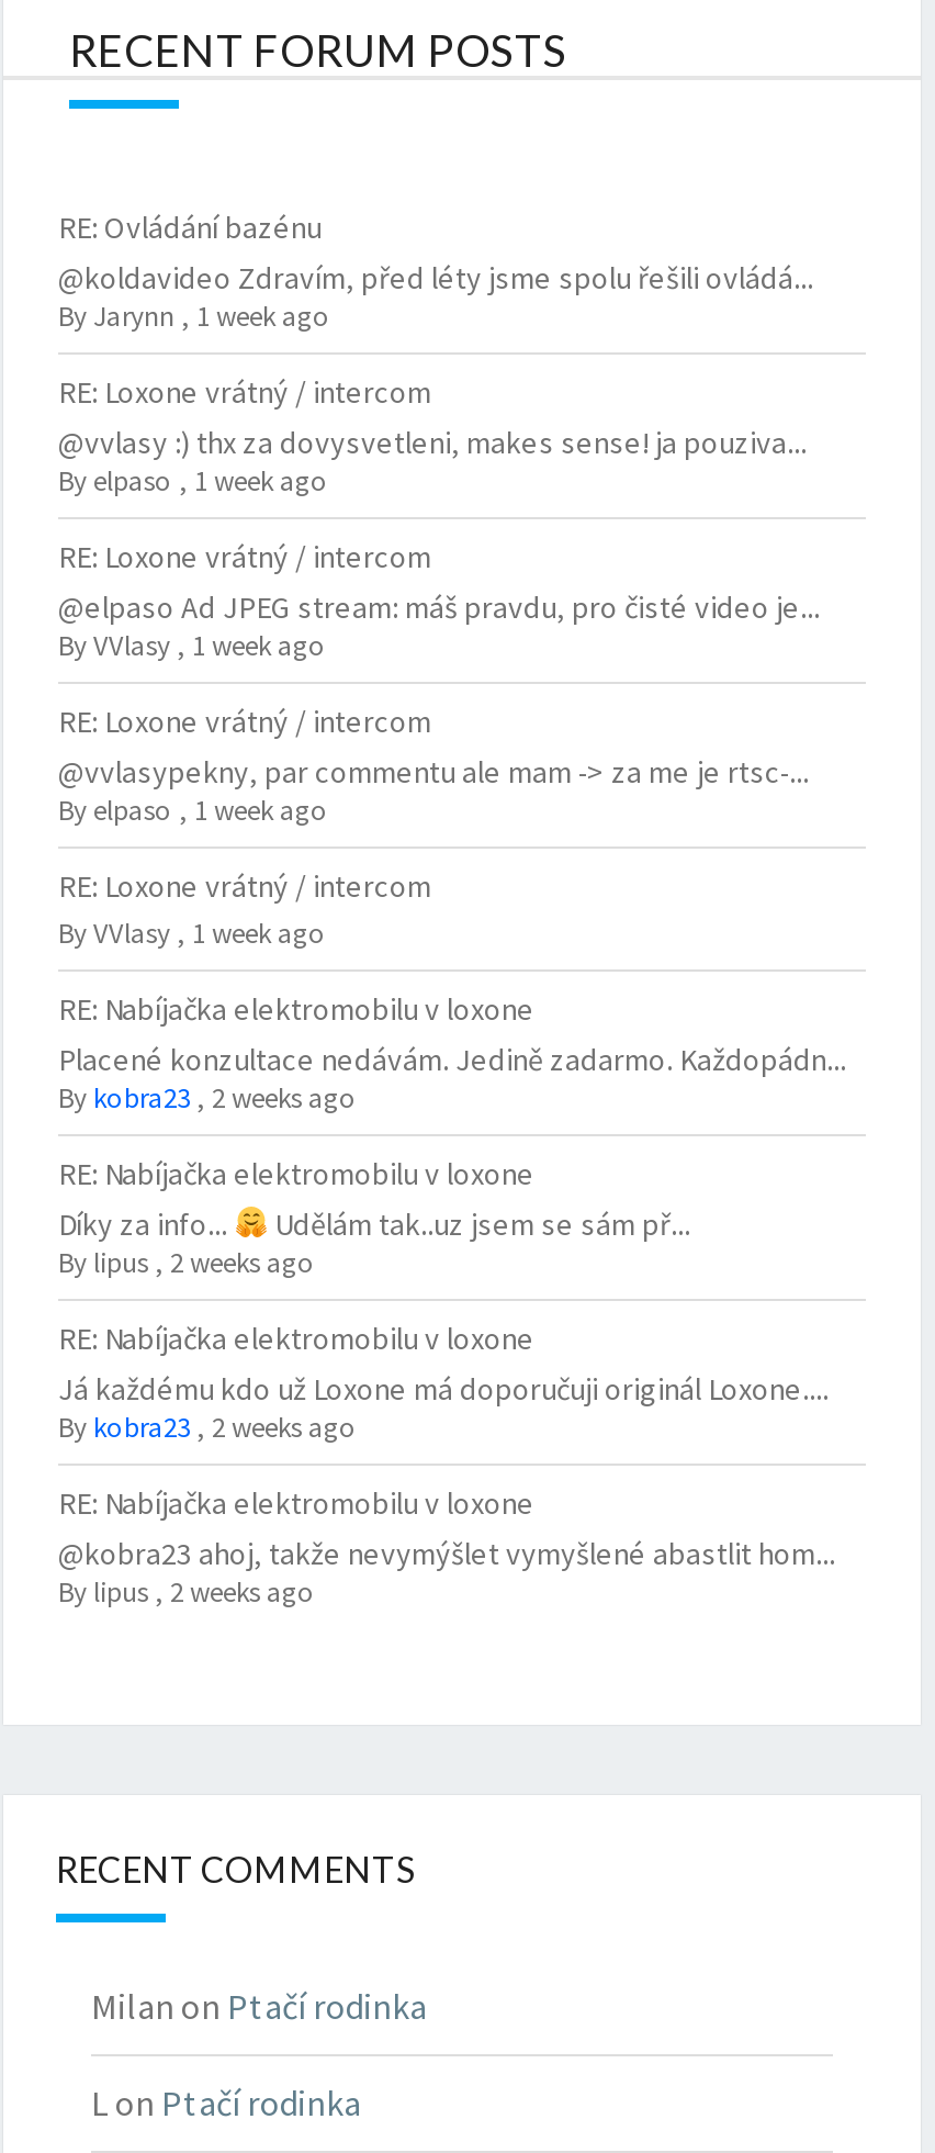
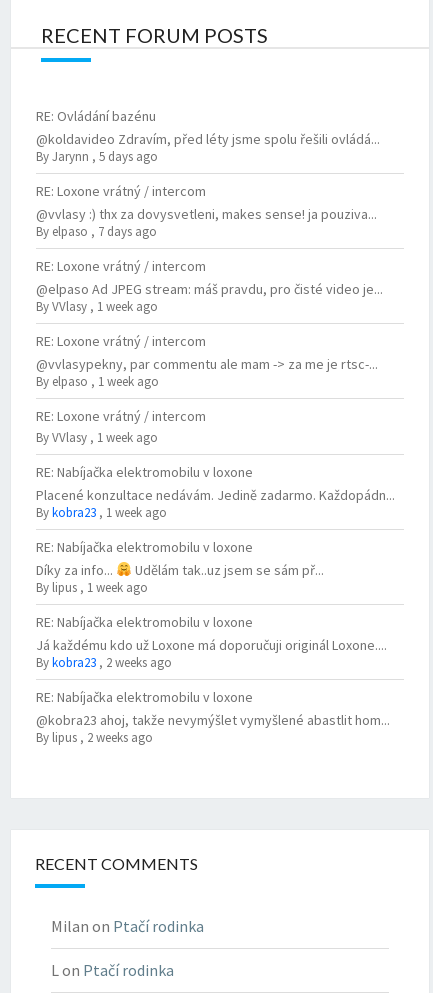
- By Jarynn, 1 week ago
+ By Jarynn, 5 days ago

- By elpaso, 1 week ago
+ By elpaso, 7 days ago

- By kobra23, 2 weeks ago
+ By kobra23, 1 week ago

- By lipus, 2 weeks ago
+ By lipus, 1 week ago
